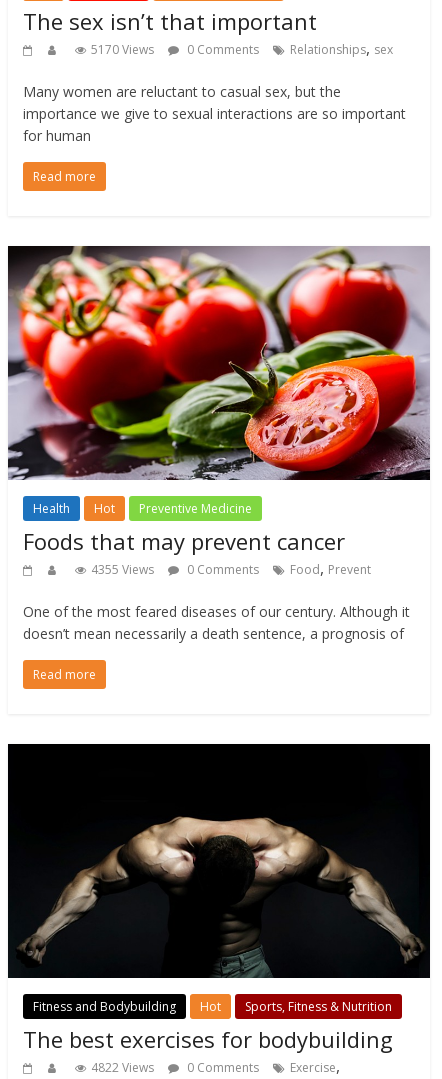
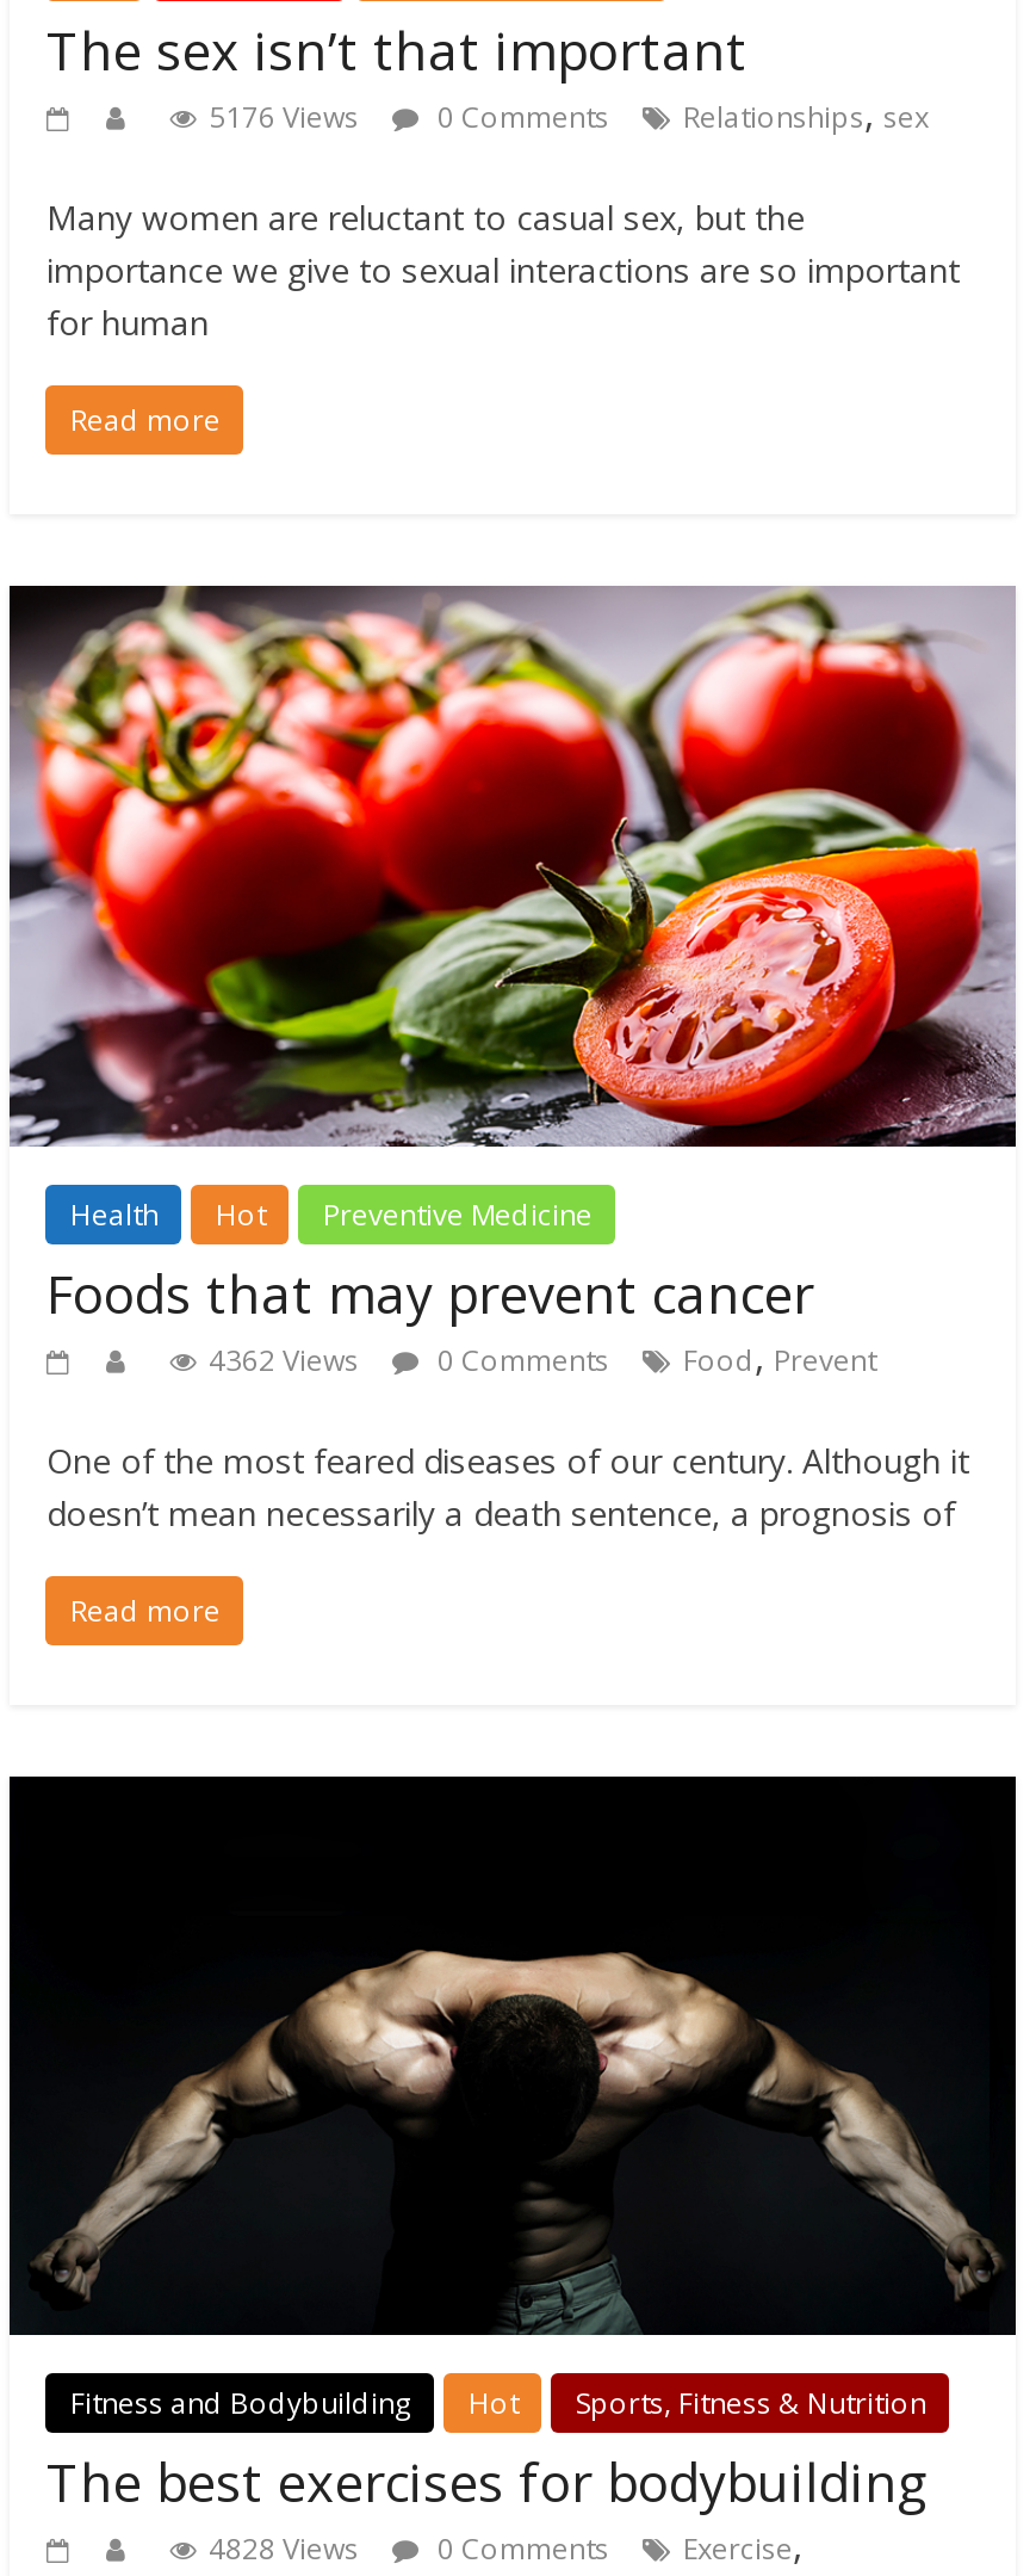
- 5170 Views 0 Comments Relationships, sex
+ 5176 Views 0 Comments Relationships, sex

- 4355 Views 0 Comments Food, Prevent
+ 4362 Views 0 Comments Food, Prevent

- 4822 Views 0 Comments Exercise,
+ 4828 Views 0 Comments Exercise,
